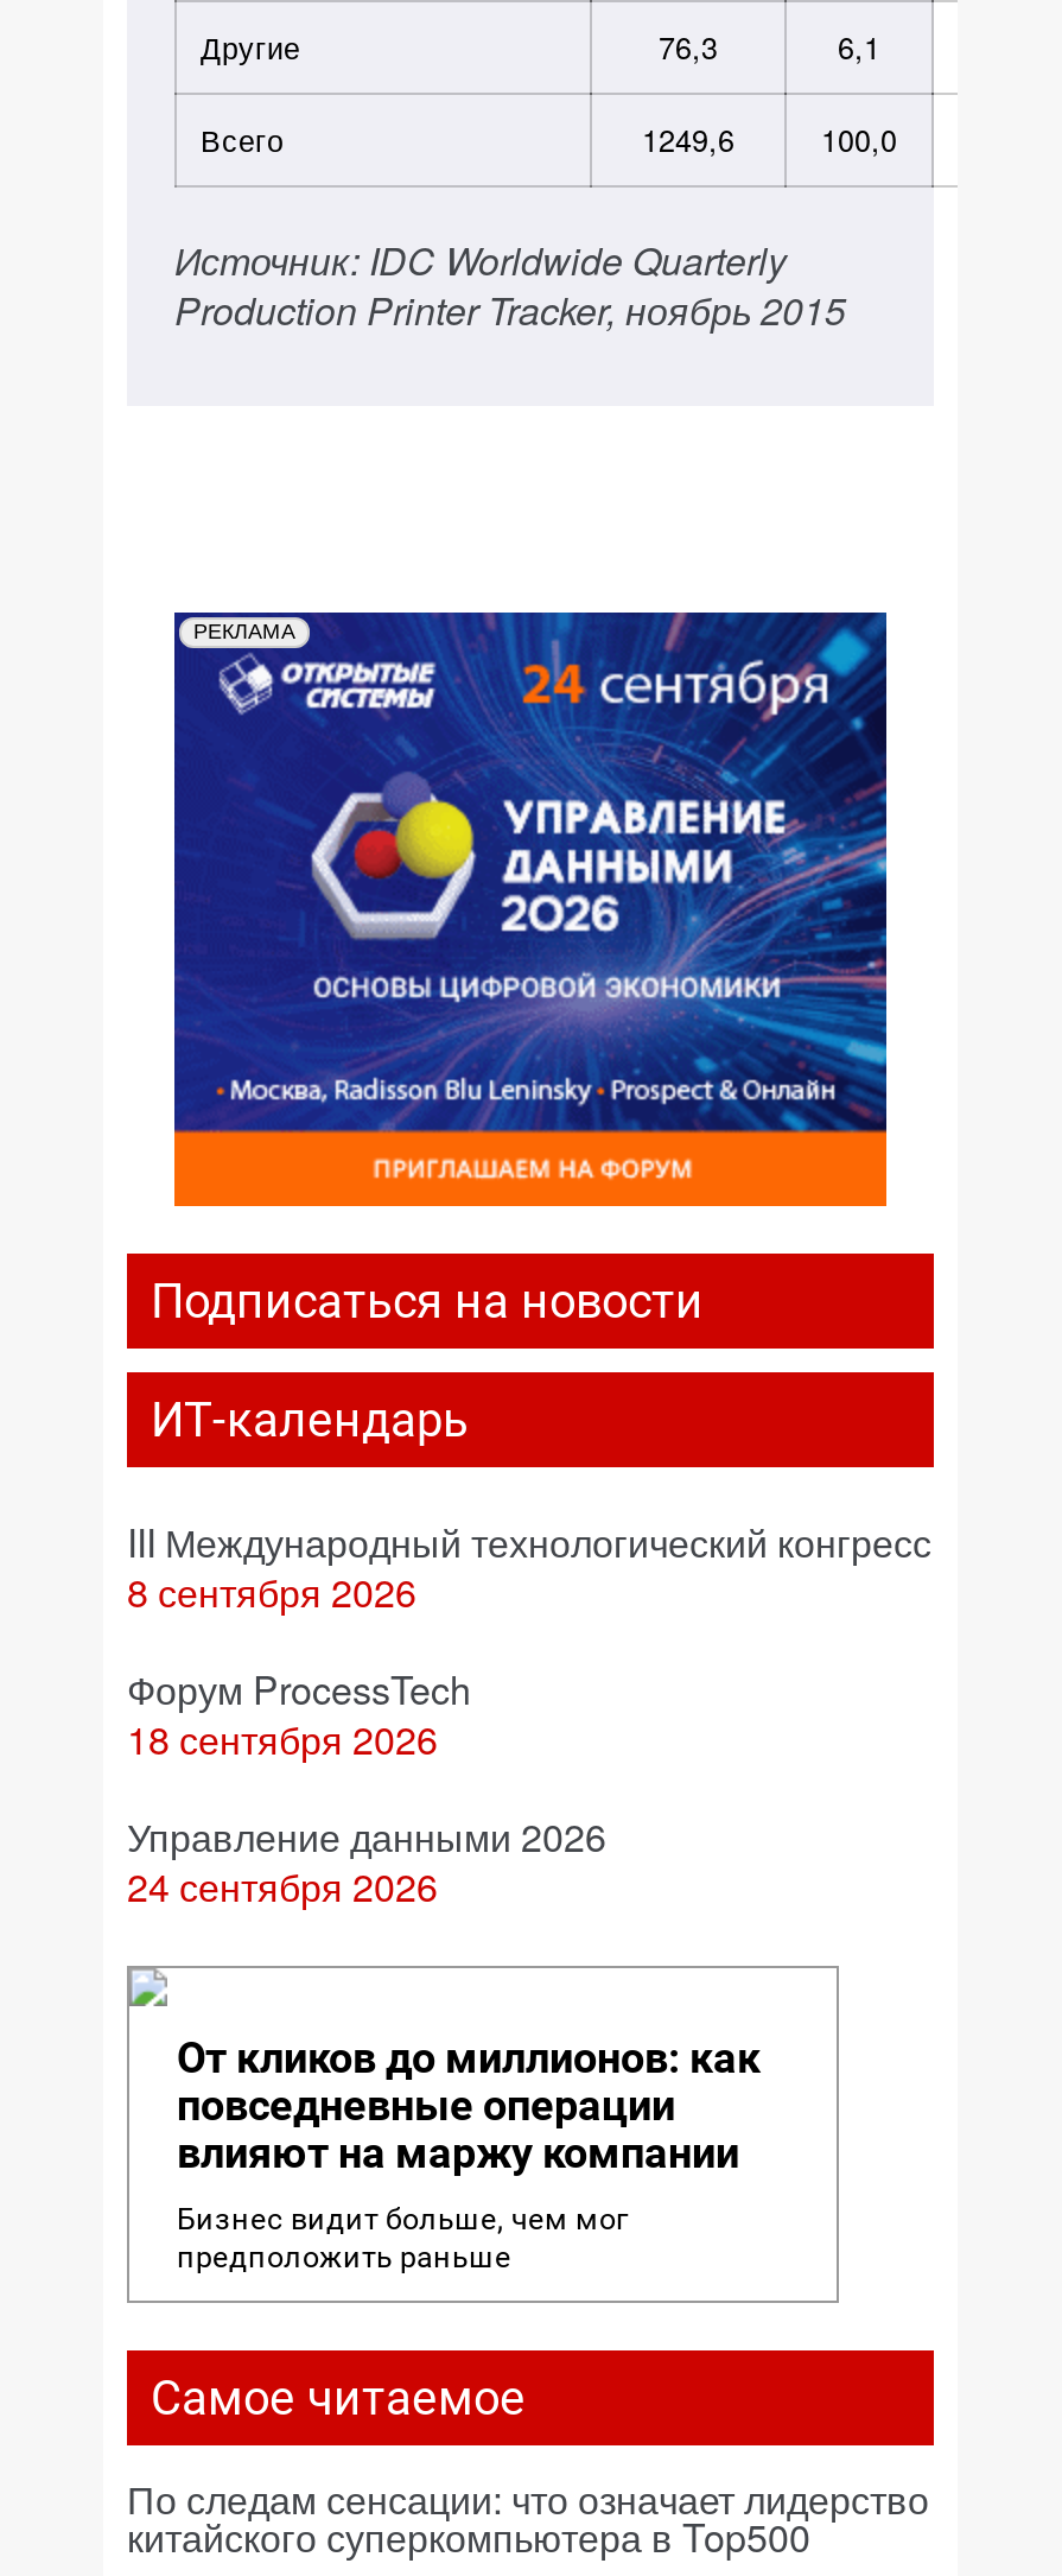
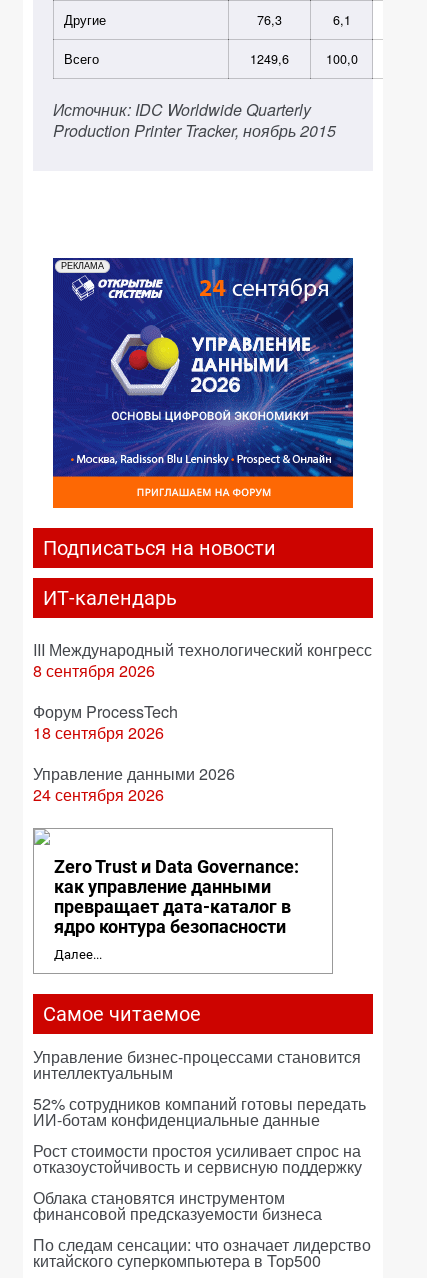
- От кликов до миллионов: как
- повседневные операции
- влияют на маржу компании
+ Zero Trust и Data Governance:
+ как управление данными
+ превращает дата-каталог в
+ ядро контура безопасности

- Бизнес видит больше, чем мог
- предположить раньше
+ Далее...

+ Управление бизнес-процессами становится
+ интеллектуальным
+ 52% сотрудников компаний готовы передать
+ ИИ-ботам конфиденциальные данные
+ Рост стоимости простоя усиливает спрос на
+ отказоустойчивость и сервисную поддержку
+ Облака становятся инструментом
+ финансовой предсказуемости бизнеса
